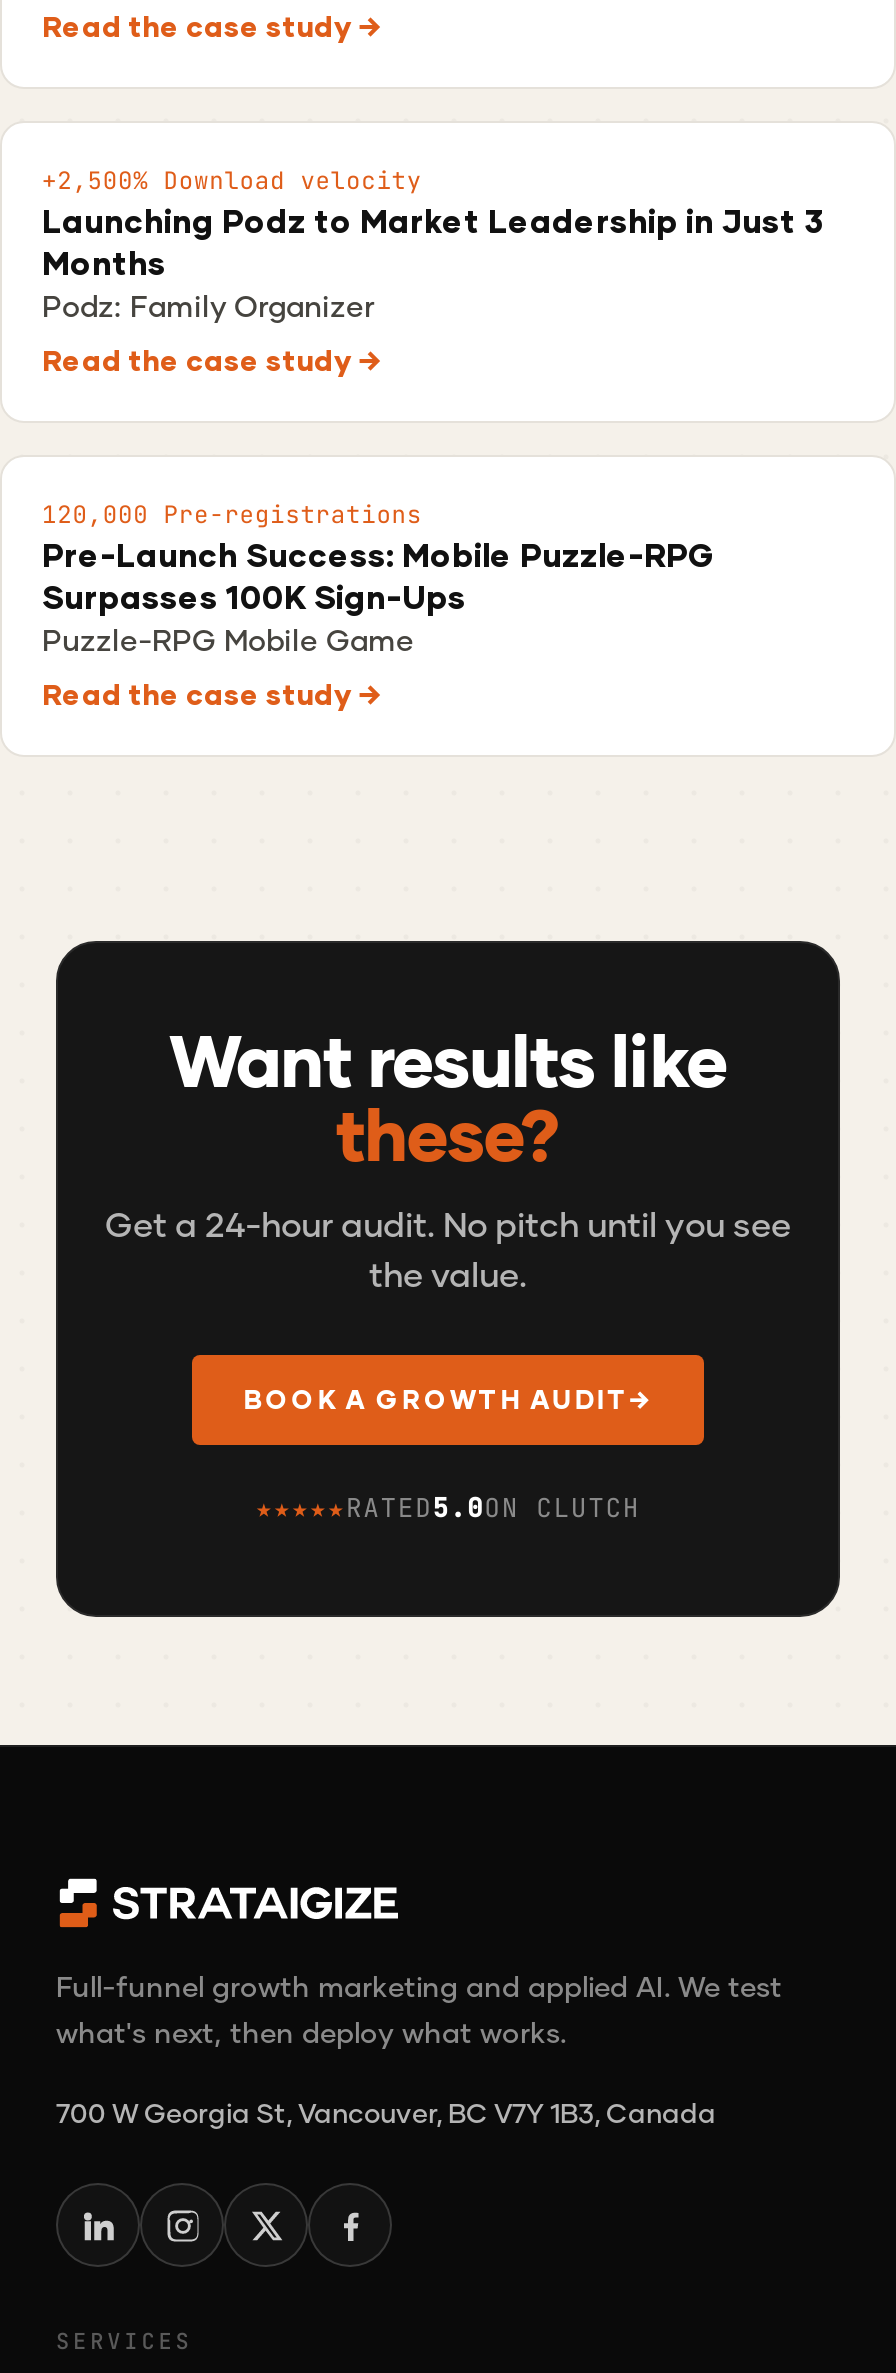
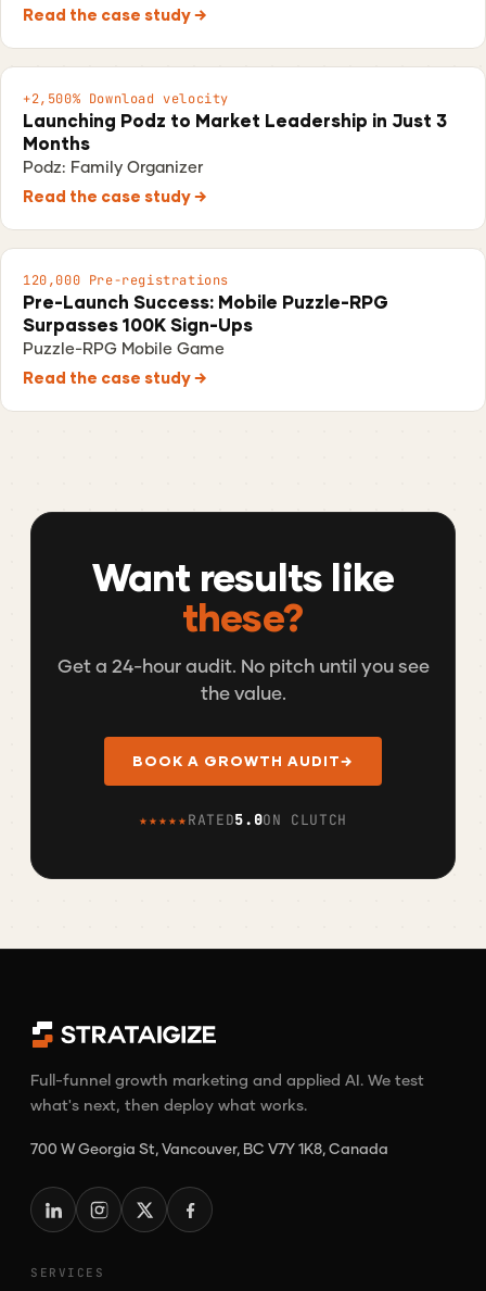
- 700 W Georgia St, Vancouver, BC V7Y 1B3, Canada
+ 700 W Georgia St, Vancouver, BC V7Y 1K8, Canada
